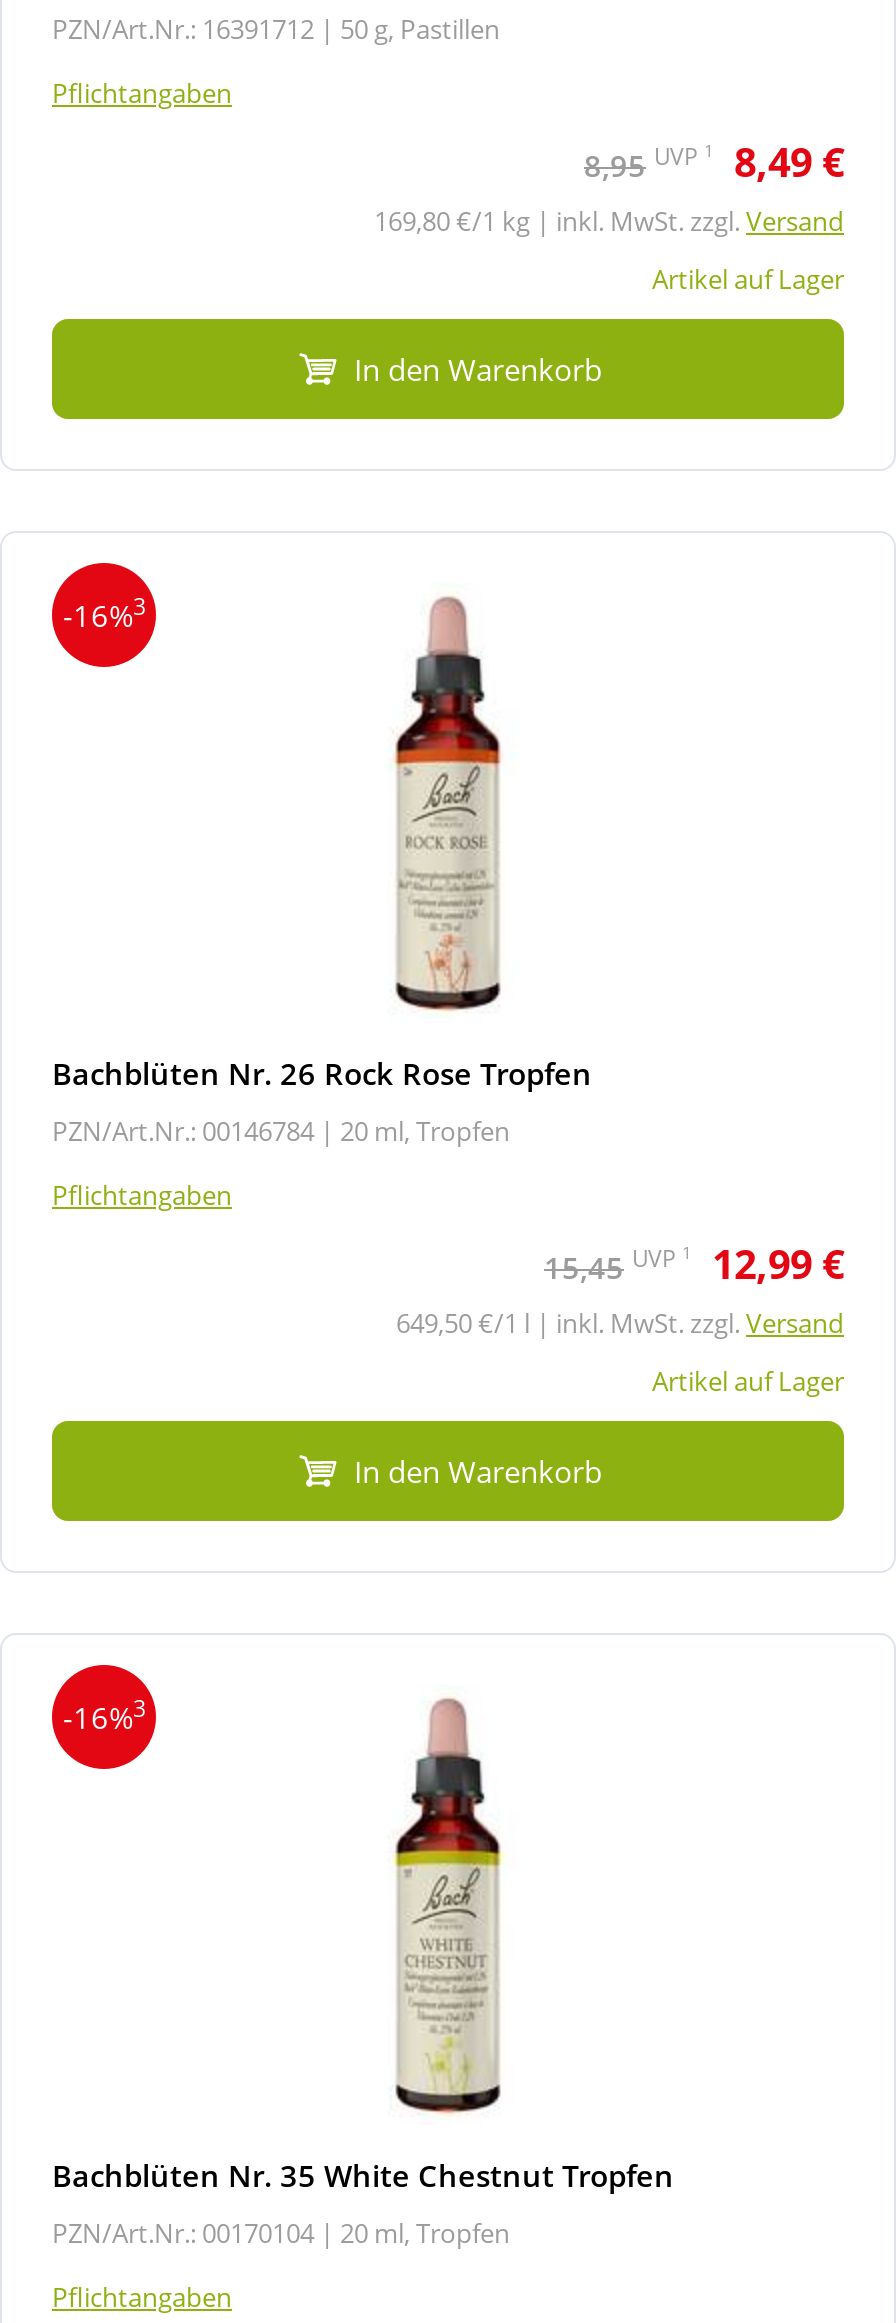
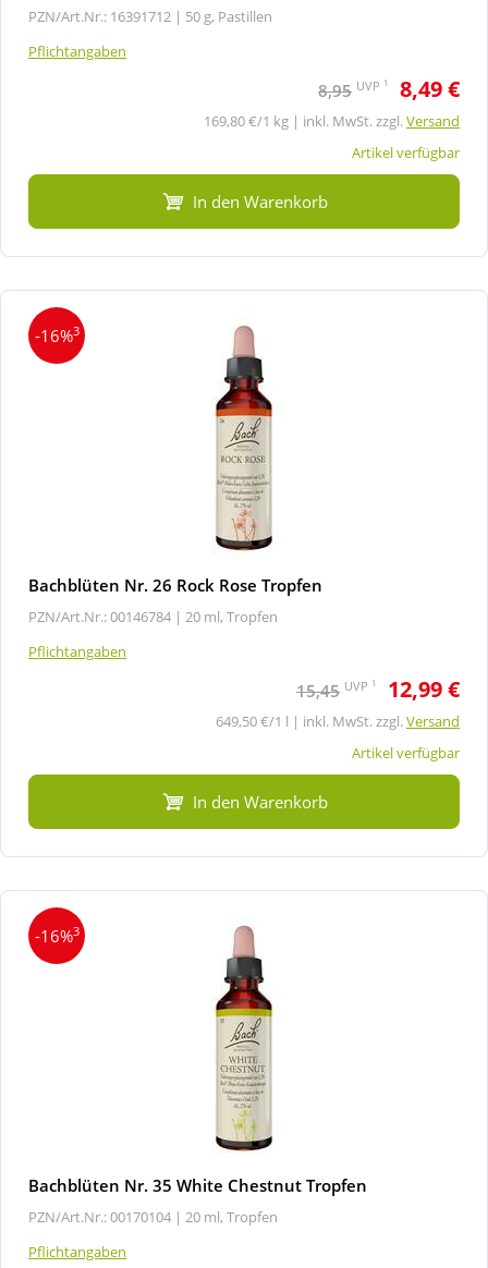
- Artikel auf Lager
+ Artikel verfügbar

- Artikel auf Lager
+ Artikel verfügbar
